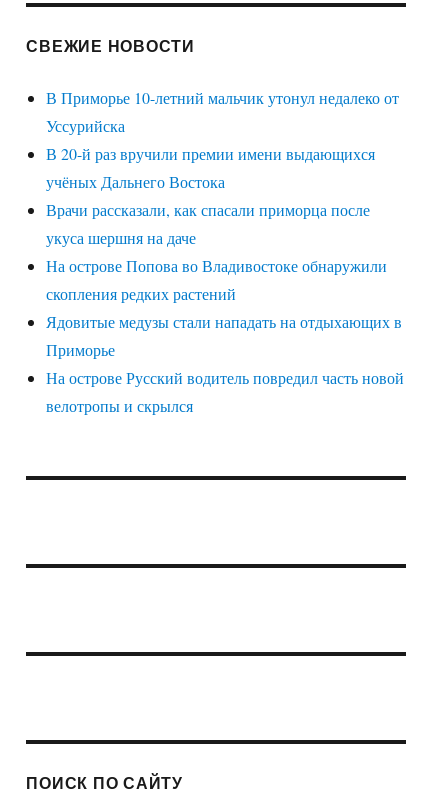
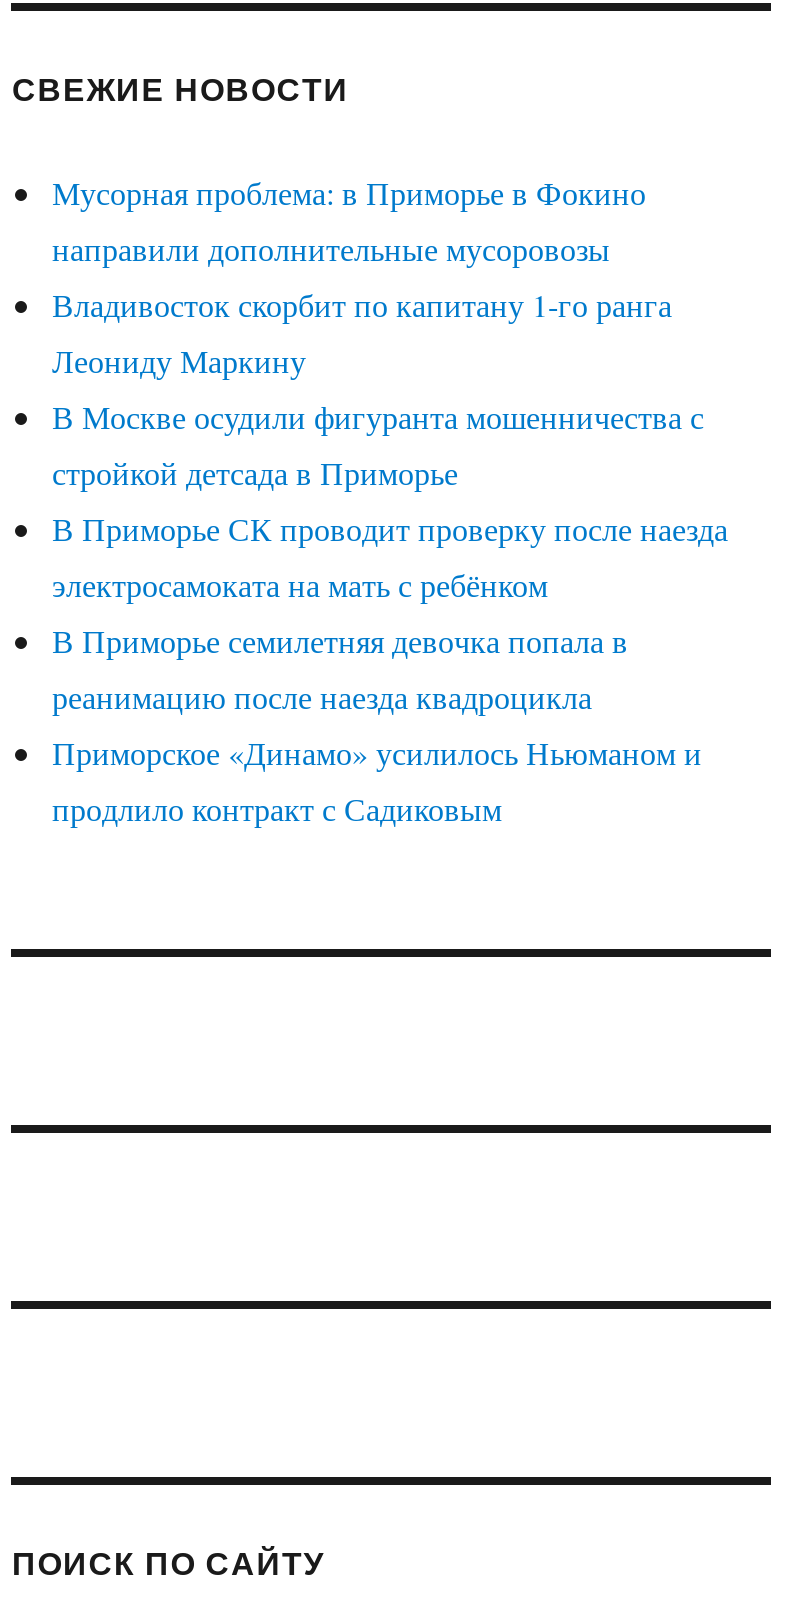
- В Приморье 10-летний мальчик утонул недалеко от
- Уссурийска
- В 20-й раз вручили премии имени выдающихся
- учёных Дальнего Востока
- Врачи рассказали, как спасали приморца после
- укуса шершня на даче
- На острове Попова во Владивостоке обнаружили
- скопления редких растений
- Ядовитые медузы стали нападать на отдыхающих в
- Приморье
- На острове Русский водитель повредил часть новой
- велотропы и скрылся
+ Мусорная проблема: в Приморье в Фокино
+ направили дополнительные мусоровозы
+ Владивосток скорбит по капитану 1-го ранга
+ Леониду Маркину
+ В Москве осудили фигуранта мошенничества с
+ стройкой детсада в Приморье
+ В Приморье СК проводит проверку после наезда
+ электросамоката на мать с ребёнком
+ В Приморье семилетняя девочка попала в
+ реанимацию после наезда квадроцикла
+ Приморское «Динамо» усилилось Ньюманом и
+ продлило контракт с Садиковым
